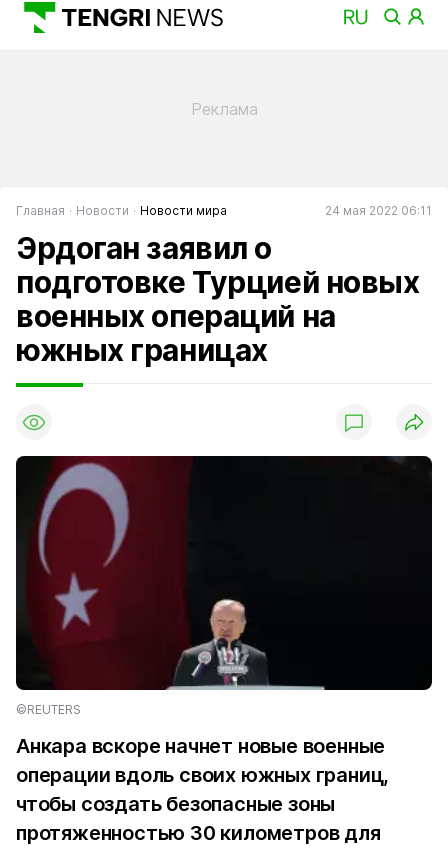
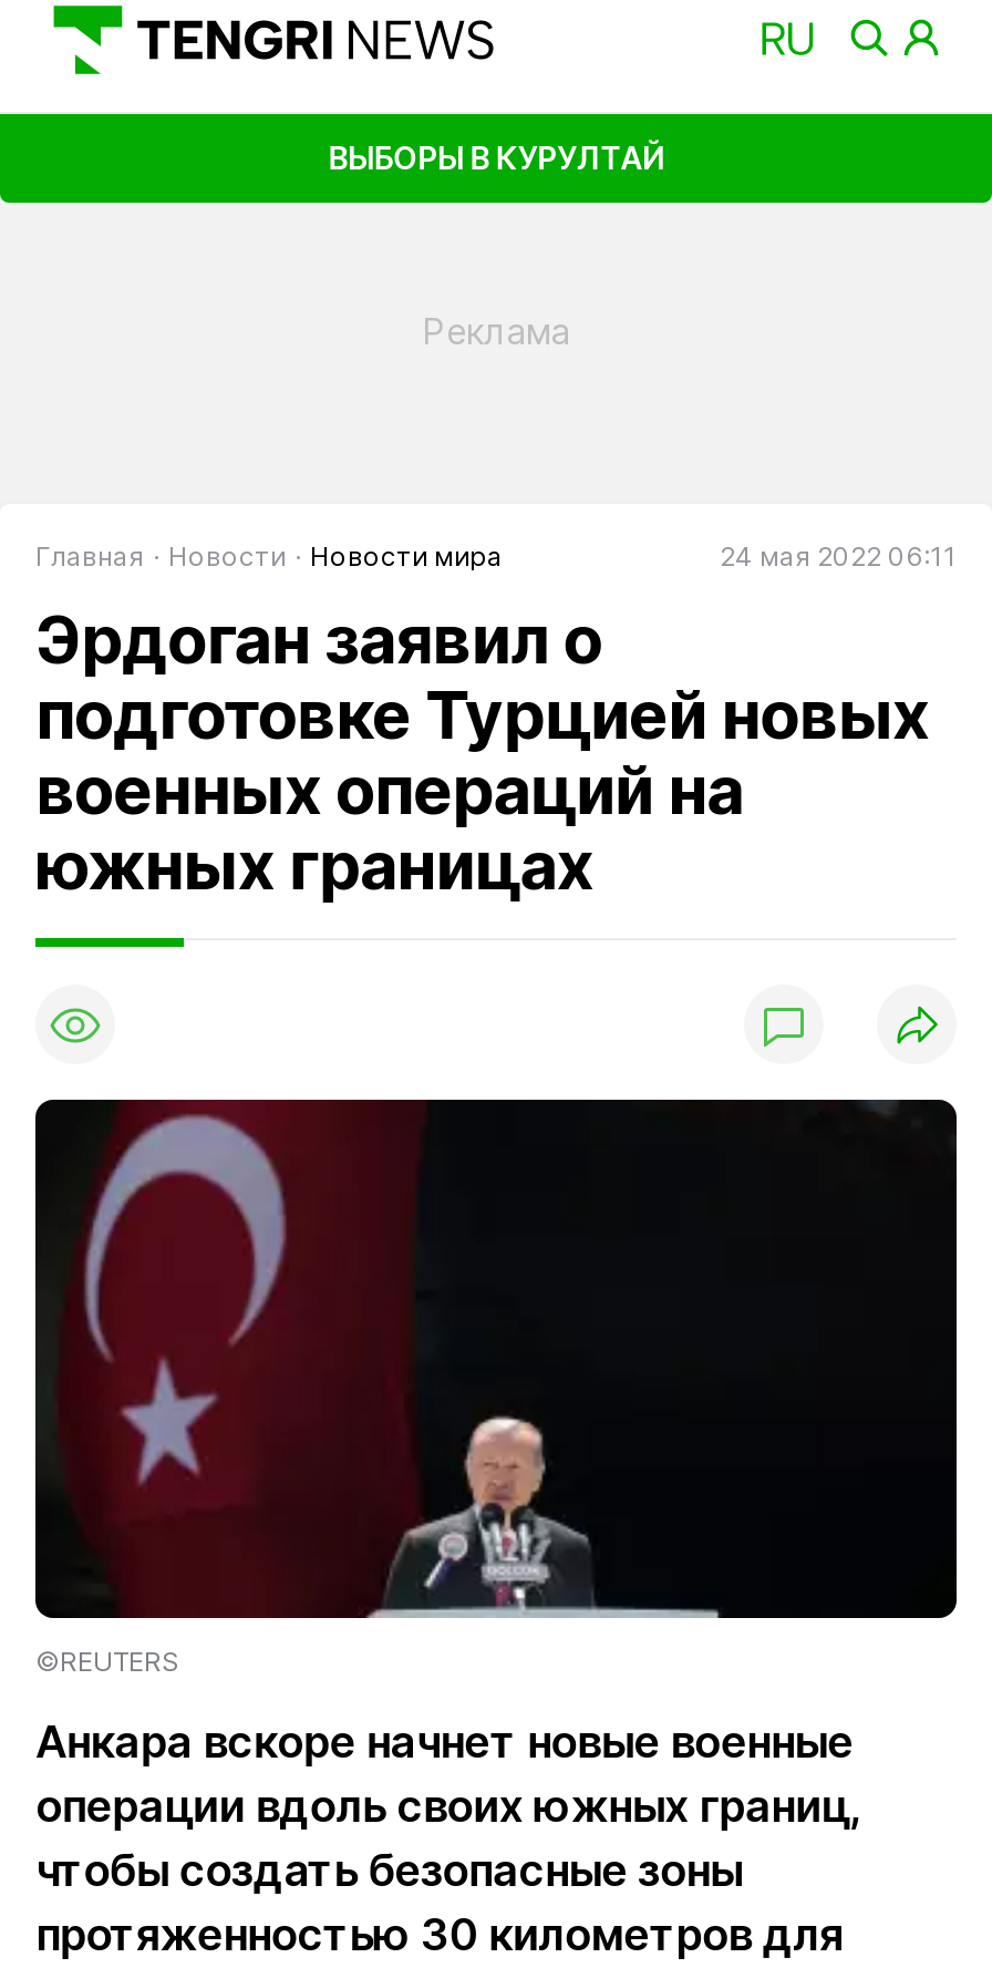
+ ВЫБОРЫ В КУРУЛТАЙ
